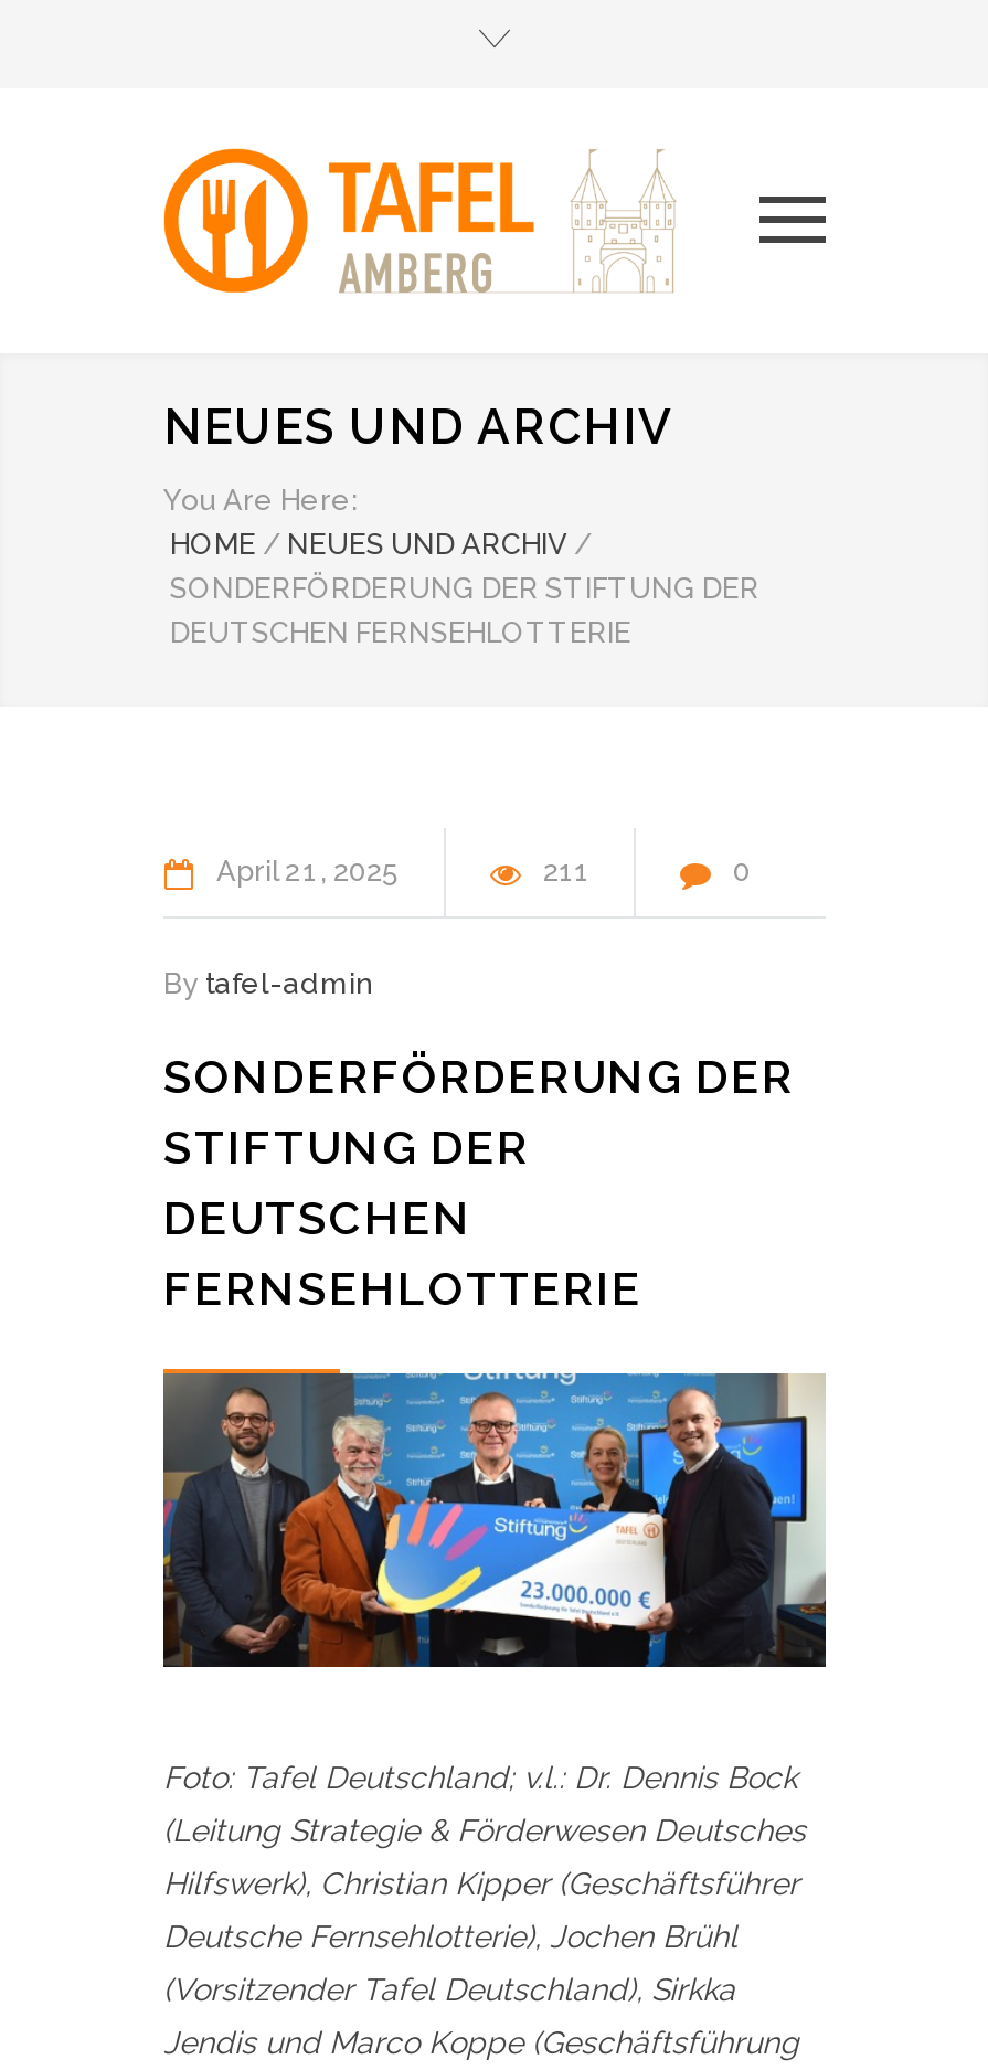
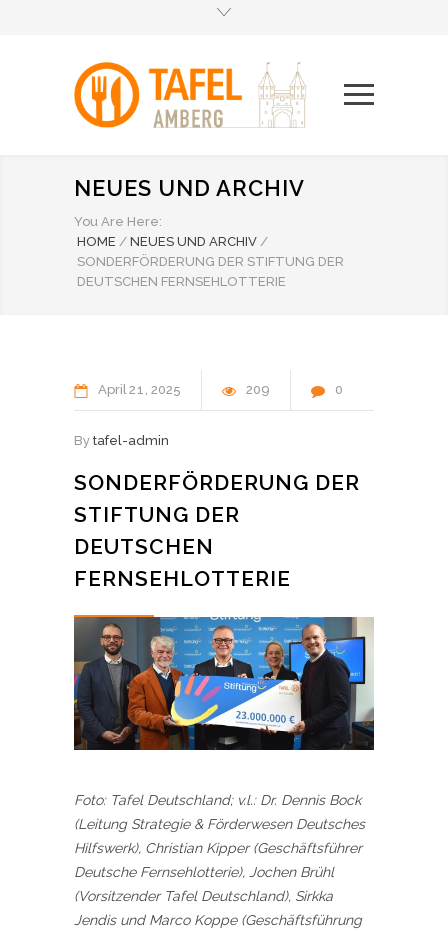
- 211
+ 209
